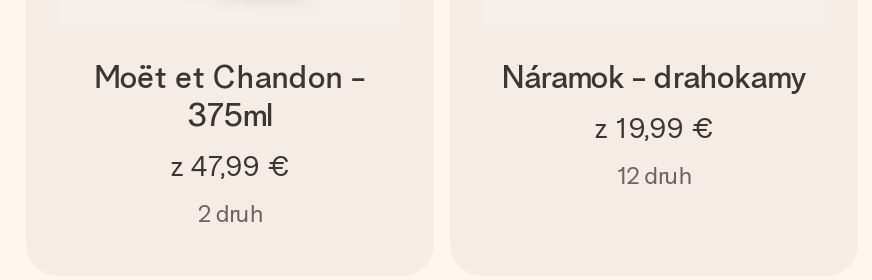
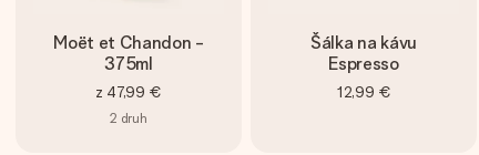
- Náramok - drahokamy
- z 19,99 €
- 12 druh
+ Šálka na kávu
+ Espresso
+ 12,99 €
